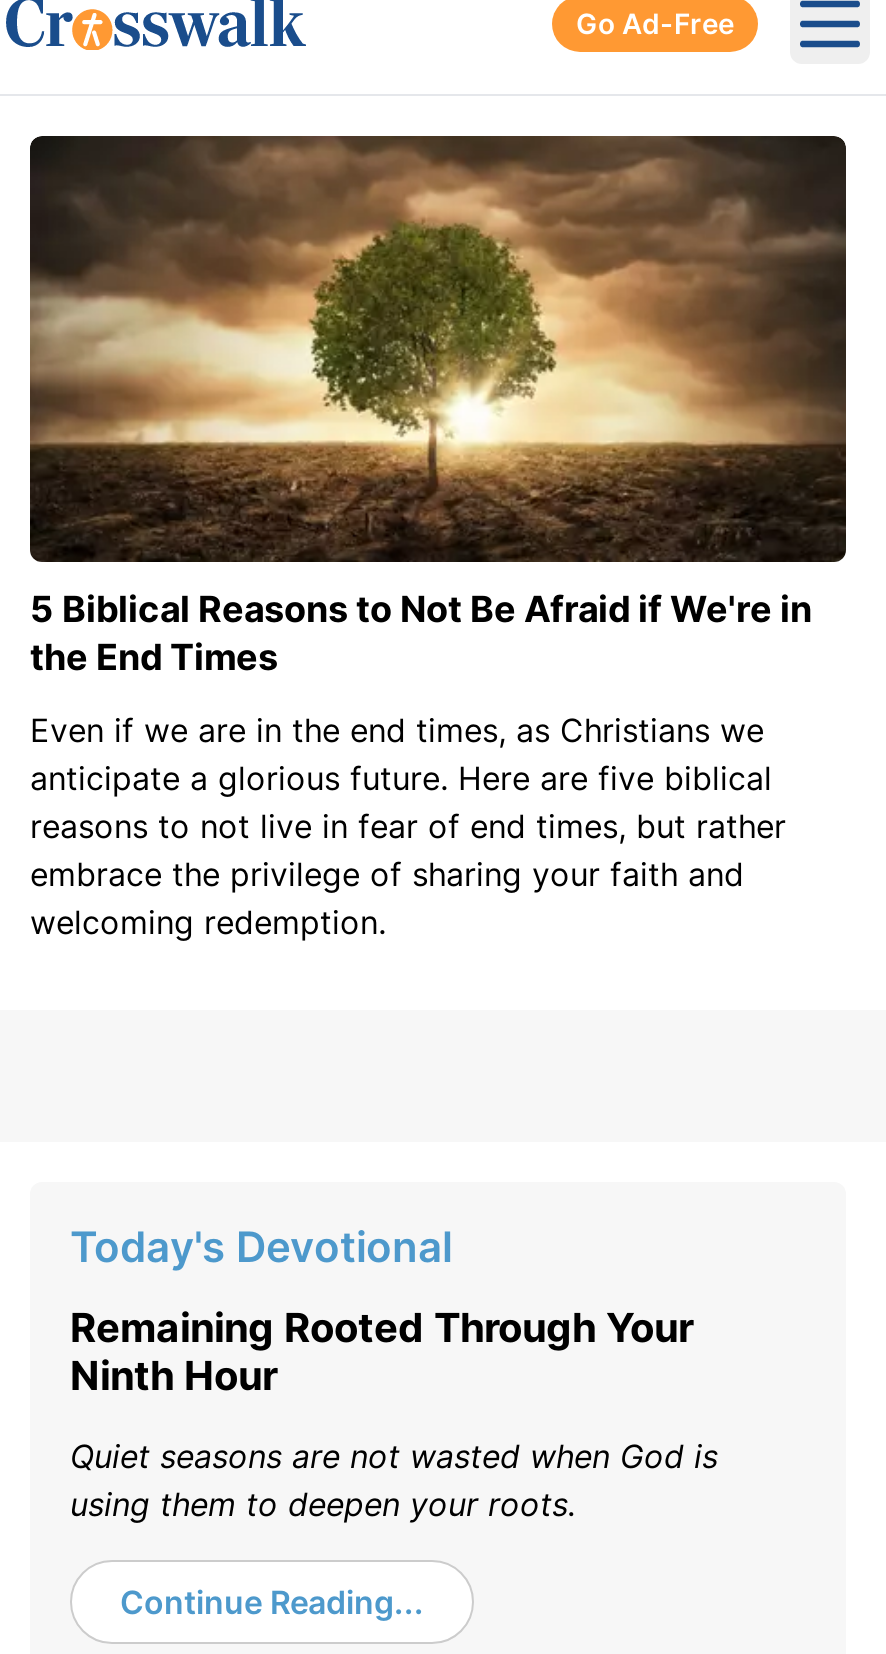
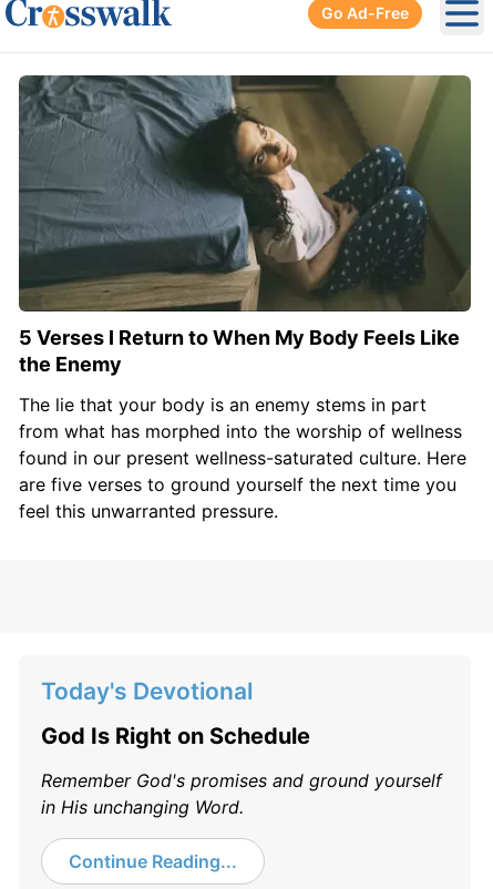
- [image]
- 5 Biblical Reasons to Not Be Afraid if We're in
- the End Times
+ [image]
+ 5 Verses I Return to When My Body Feels Like
+ the Enemy

- Even if we are in the end times, as Christians we
- anticipate a glorious future. Here are five biblical
- reasons to not live in fear of end times, but rather
- embrace the privilege of sharing your faith and
- welcoming redemption.
+ The lie that your body is an enemy stems in part
+ from what has morphed into the worship of wellness
+ found in our present wellness-saturated culture. Here
+ are five verses to ground yourself the next time you
+ feel this unwarranted pressure.

- Remaining Rooted Through Your
- Ninth Hour
+ God Is Right on Schedule

- Quiet seasons are not wasted when God is
- using them to deepen your roots.
+ Remember God's promises and ground yourself
+ in His unchanging Word.
